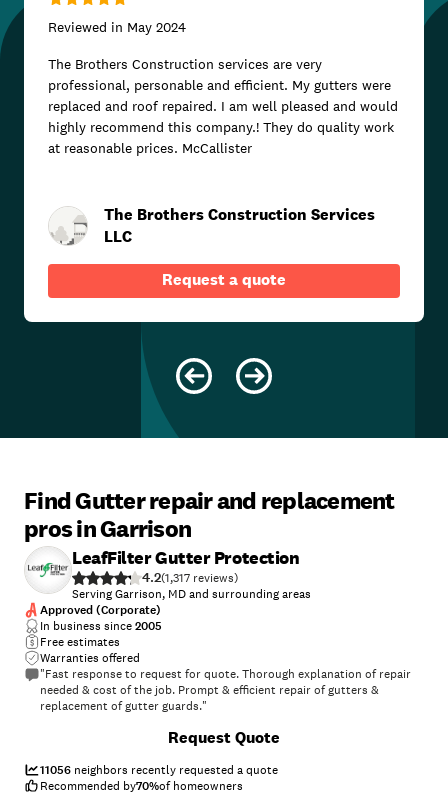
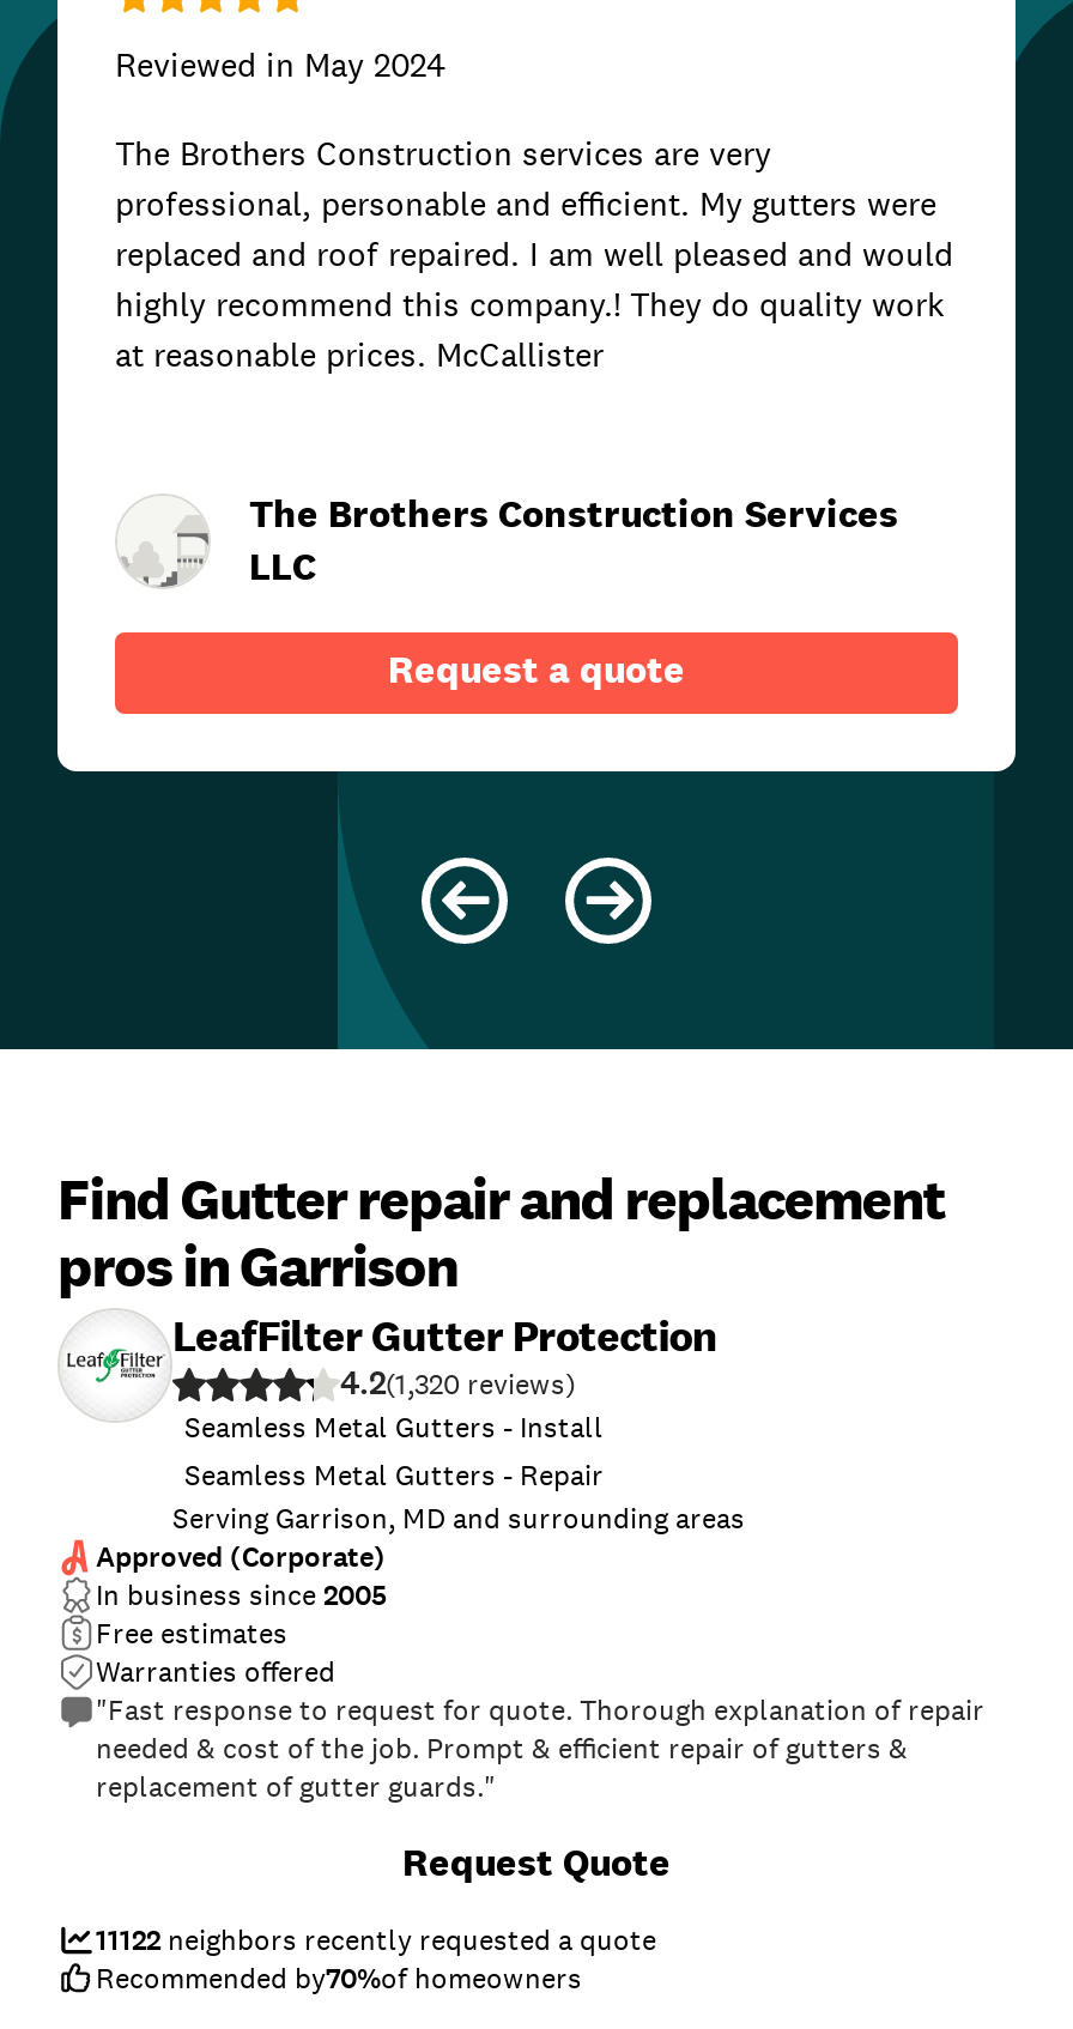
- 4.2(1,317
+ 4.2(1,320

+ Seamless Metal Gutters - Install
+ Seamless Metal Gutters - Repair

- 11056 neighbors recently requested a quote
+ 11122 neighbors recently requested a quote
